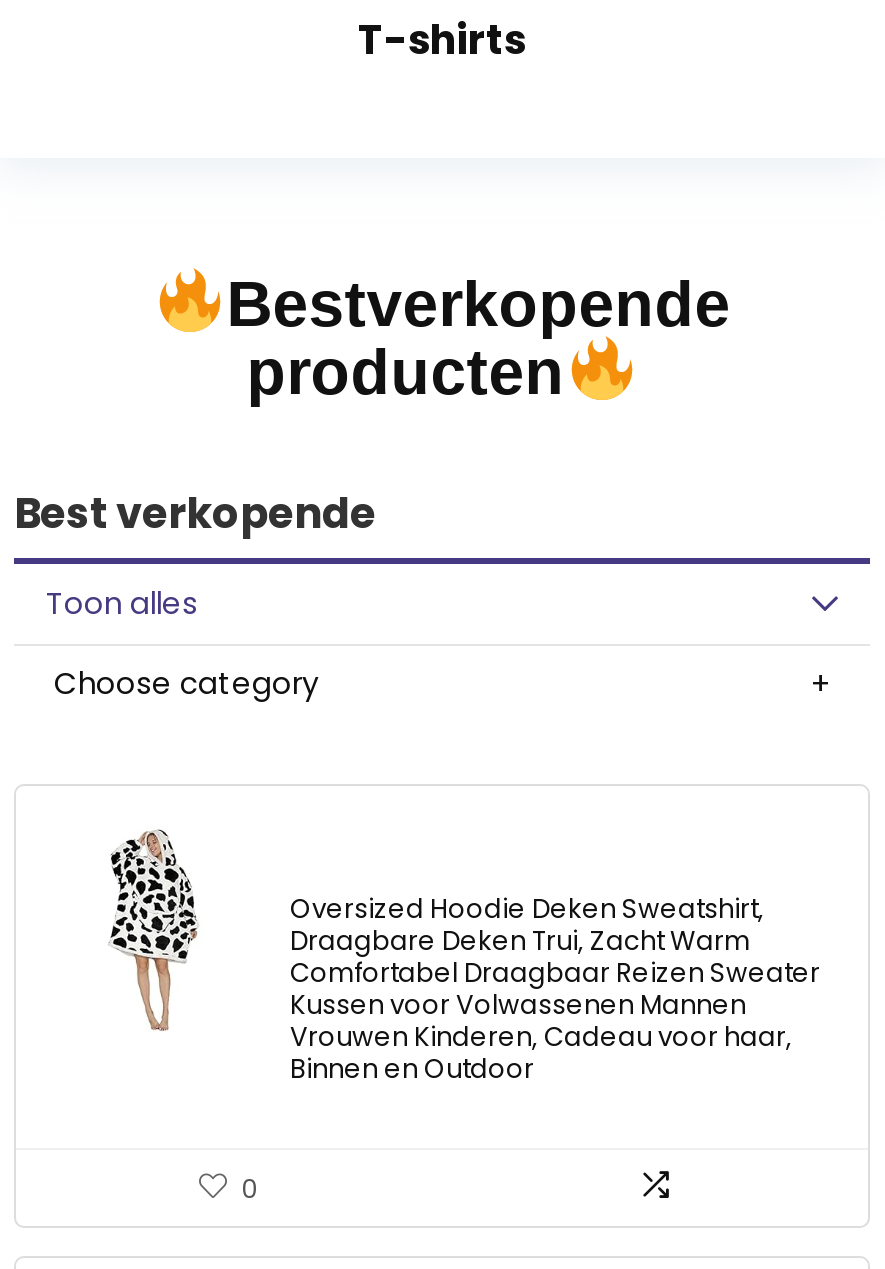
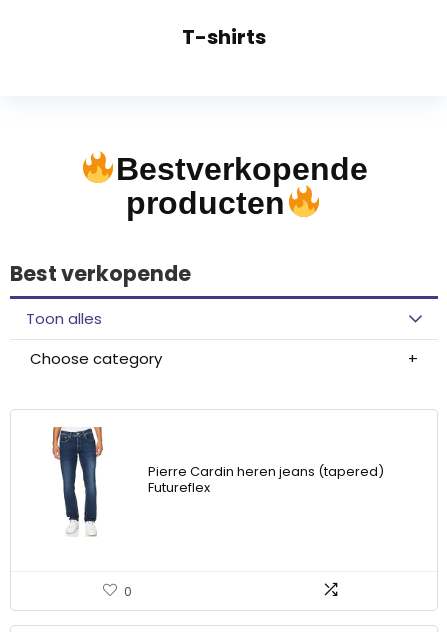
- [image]
+ [image]

- Oversized Hoodie Deken Sweatshirt,
- Draagbare Deken Trui, Zacht Warm
- Comfortabel Draagbaar Reizen Sweater
- Kussen voor Volwassenen Mannen
- Vrouwen Kinderen, Cadeau voor haar,
- Binnen en Outdoor
+ Pierre Cardin heren jeans (tapered)
+ Futureflex
